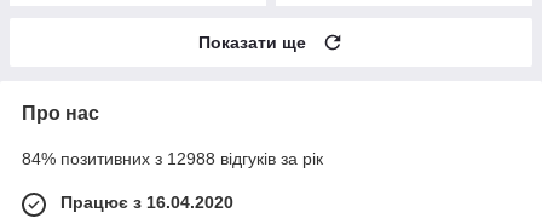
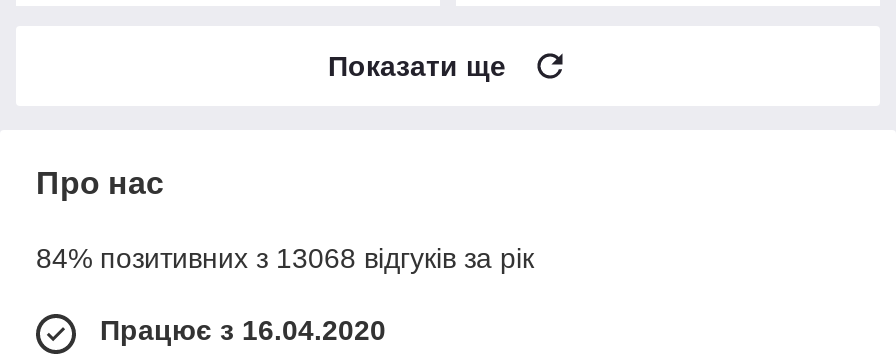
- 84% позитивних з 12988 відгуків за рік
+ 84% позитивних з 13068 відгуків за рік
